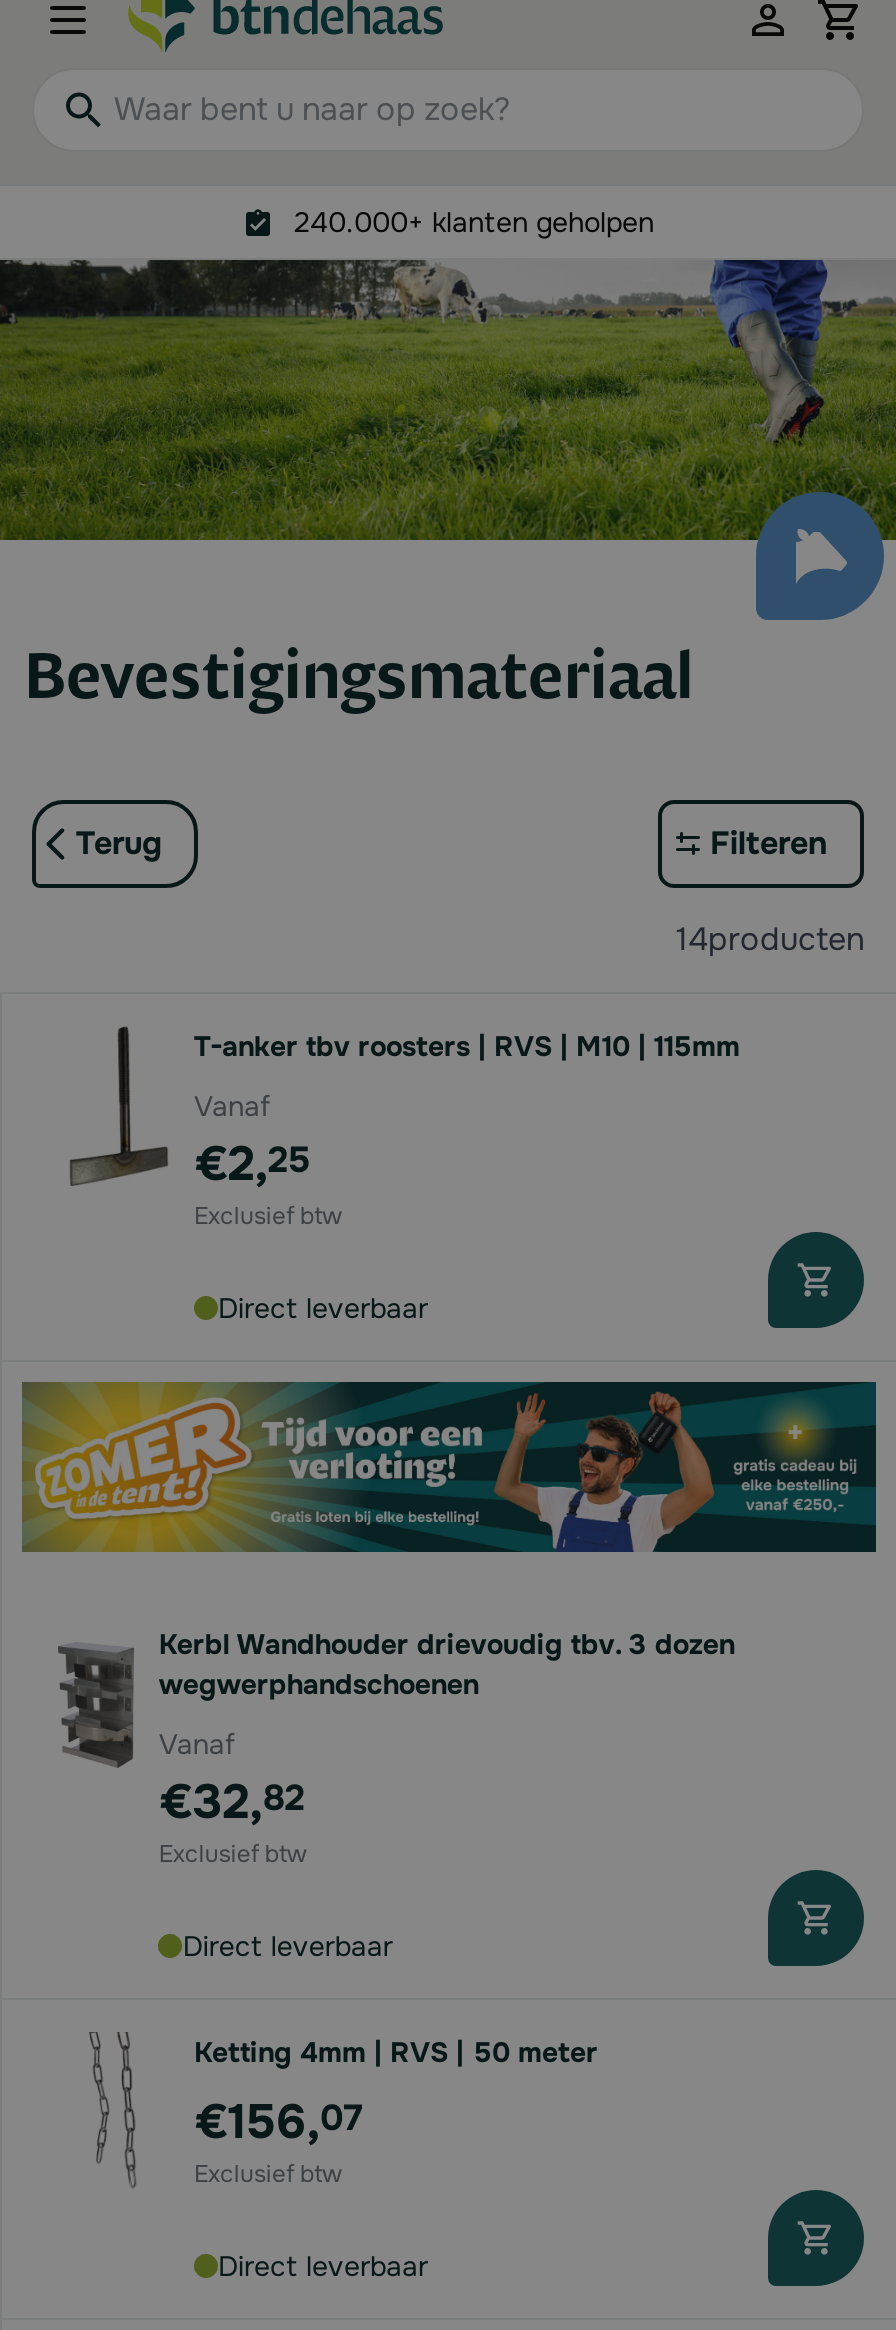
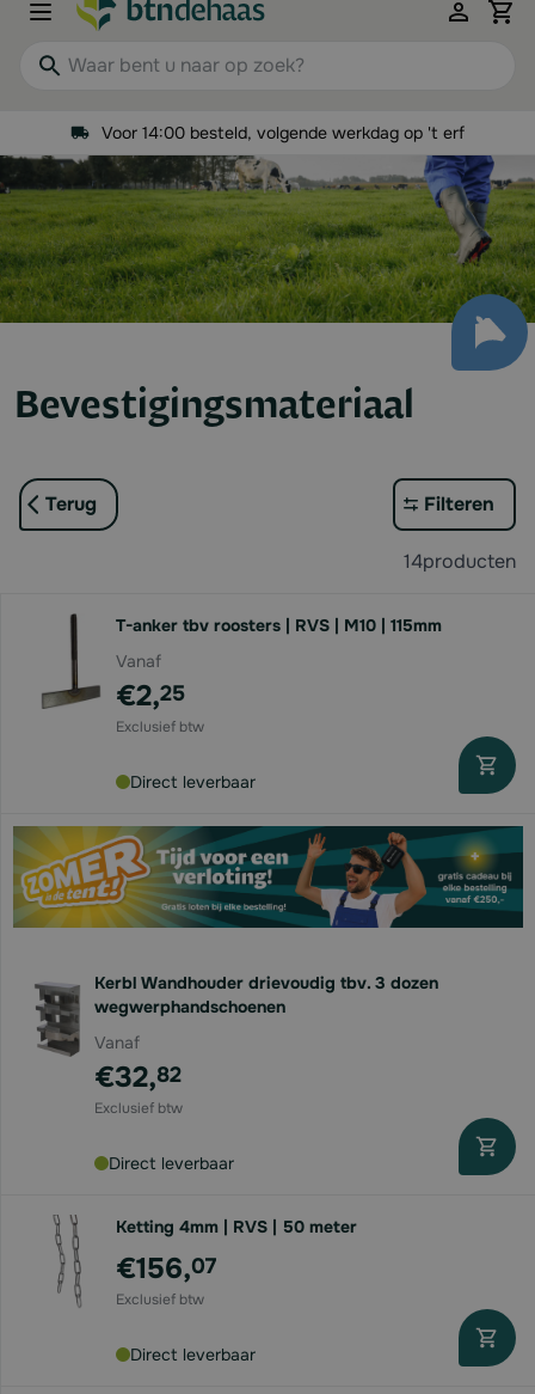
- 240.000+ klanten geholpen
+ Voor 14:00 besteld, volgende werkdag op 't erf
